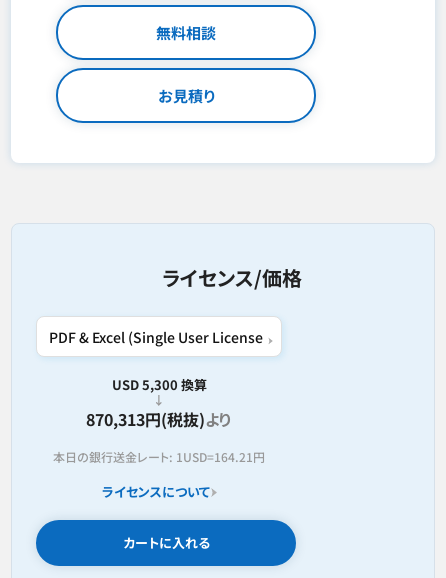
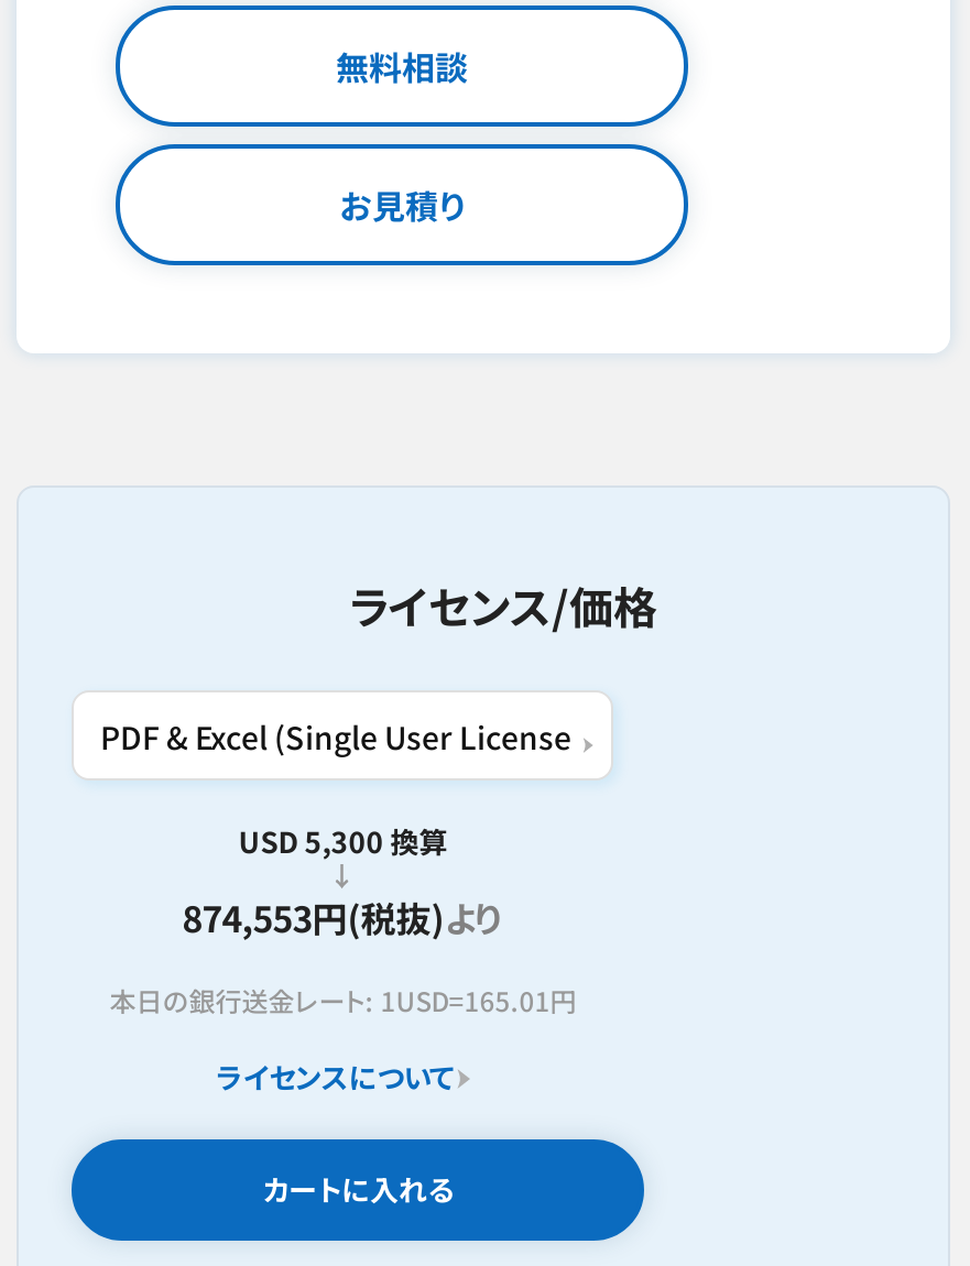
- 870,313円(税抜)より
+ 874,553円(税抜)より

- 本日の銀行送金レート: 1USD=164.21円
+ 本日の銀行送金レート: 1USD=165.01円
